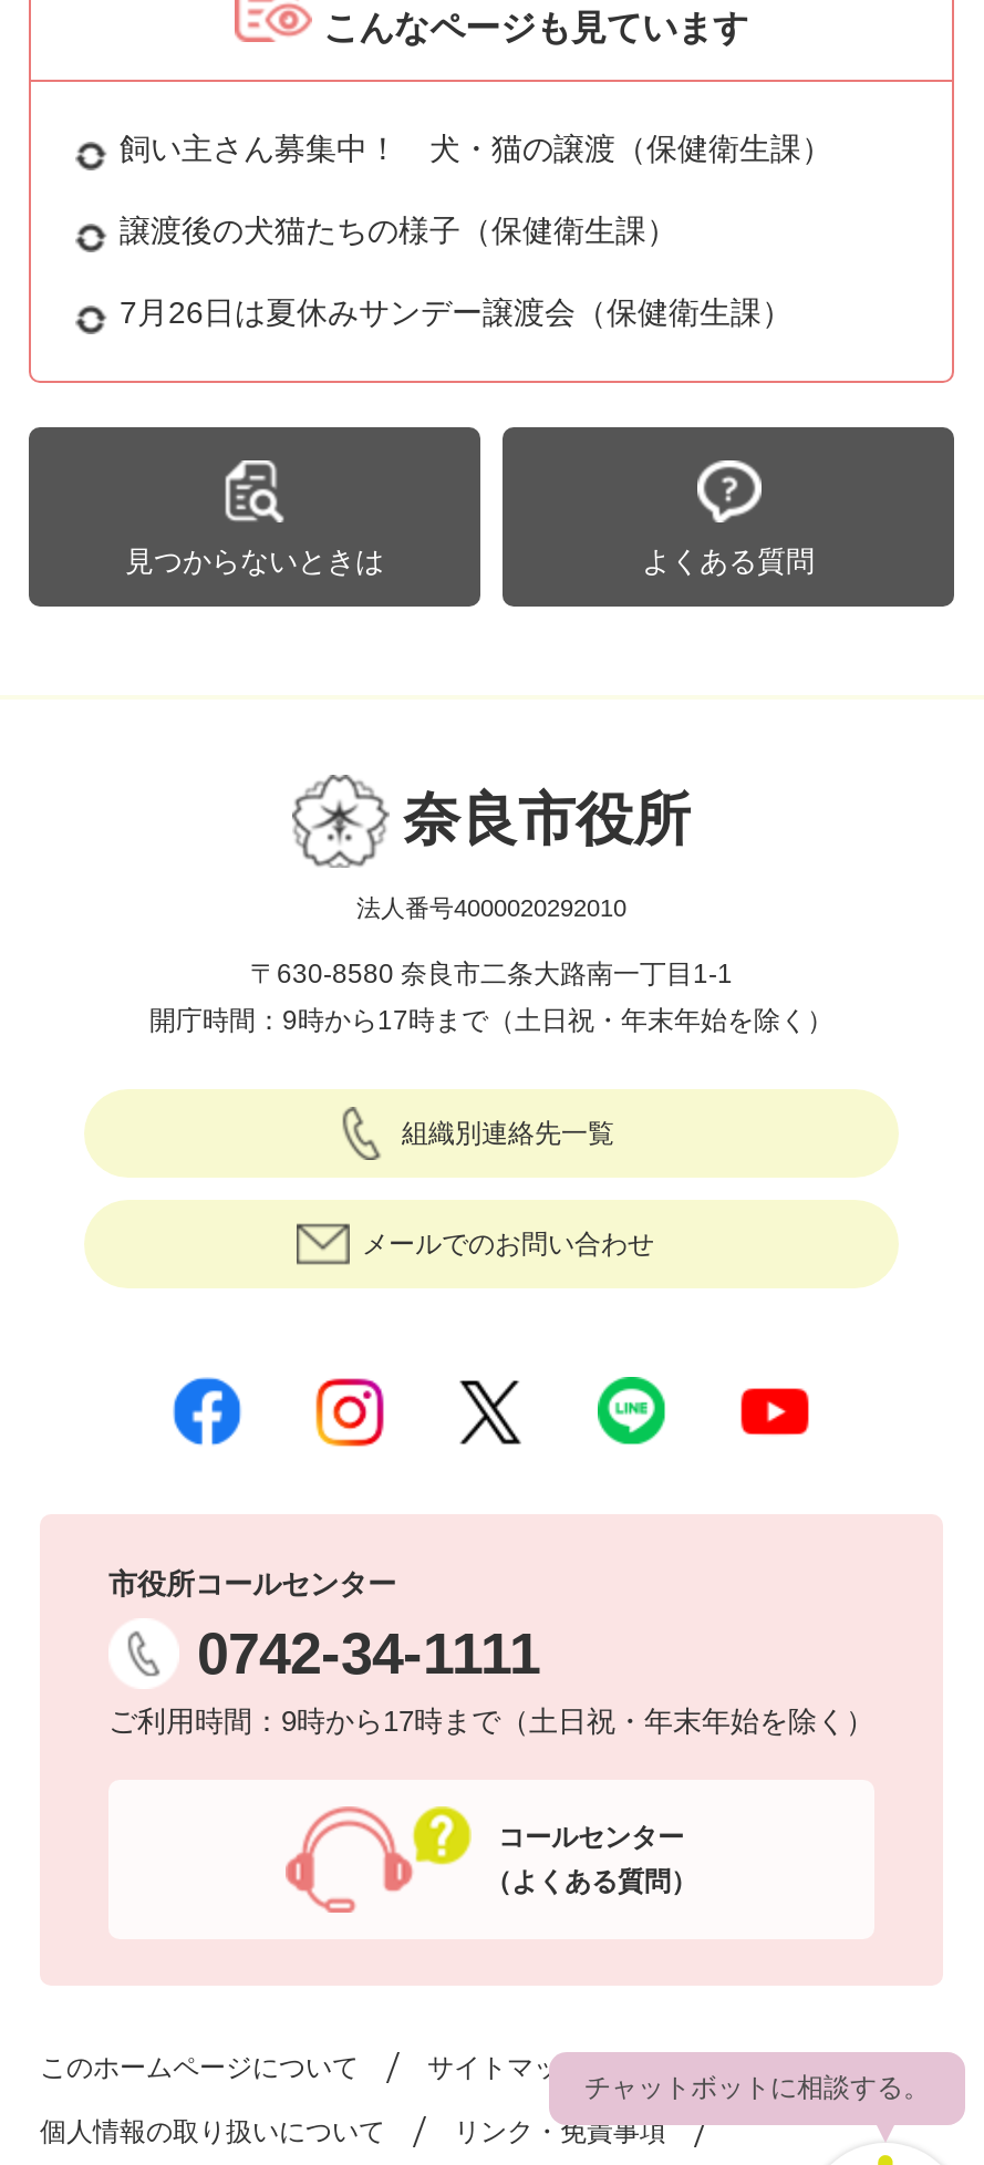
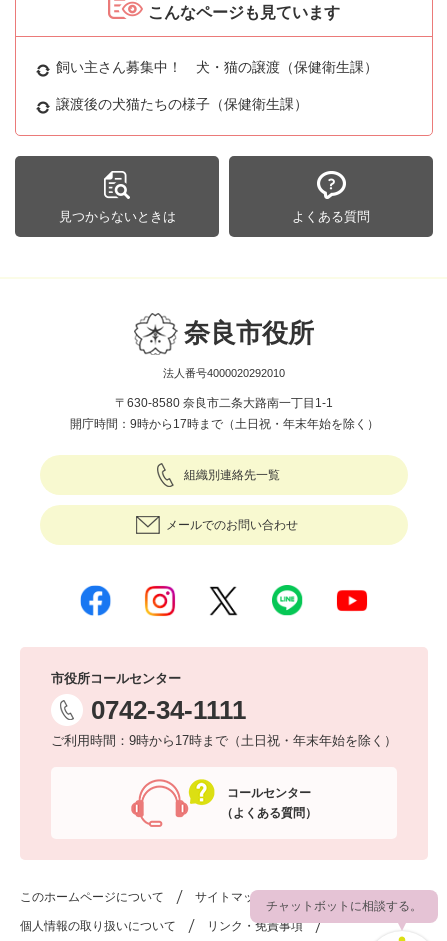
- 7月26日は夏休みサンデー譲渡会（保健衛生課）
